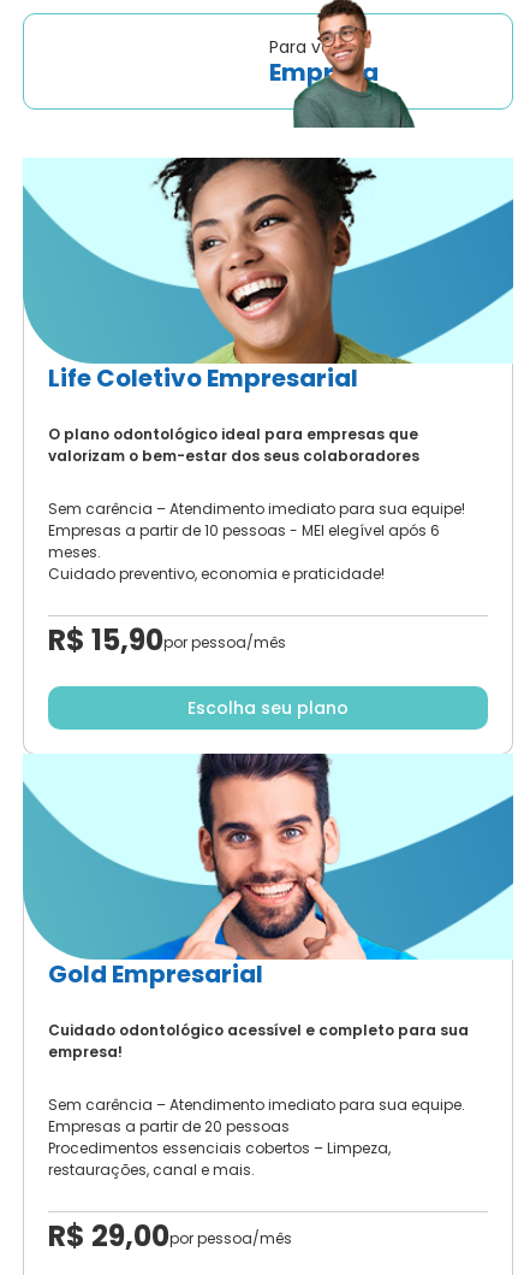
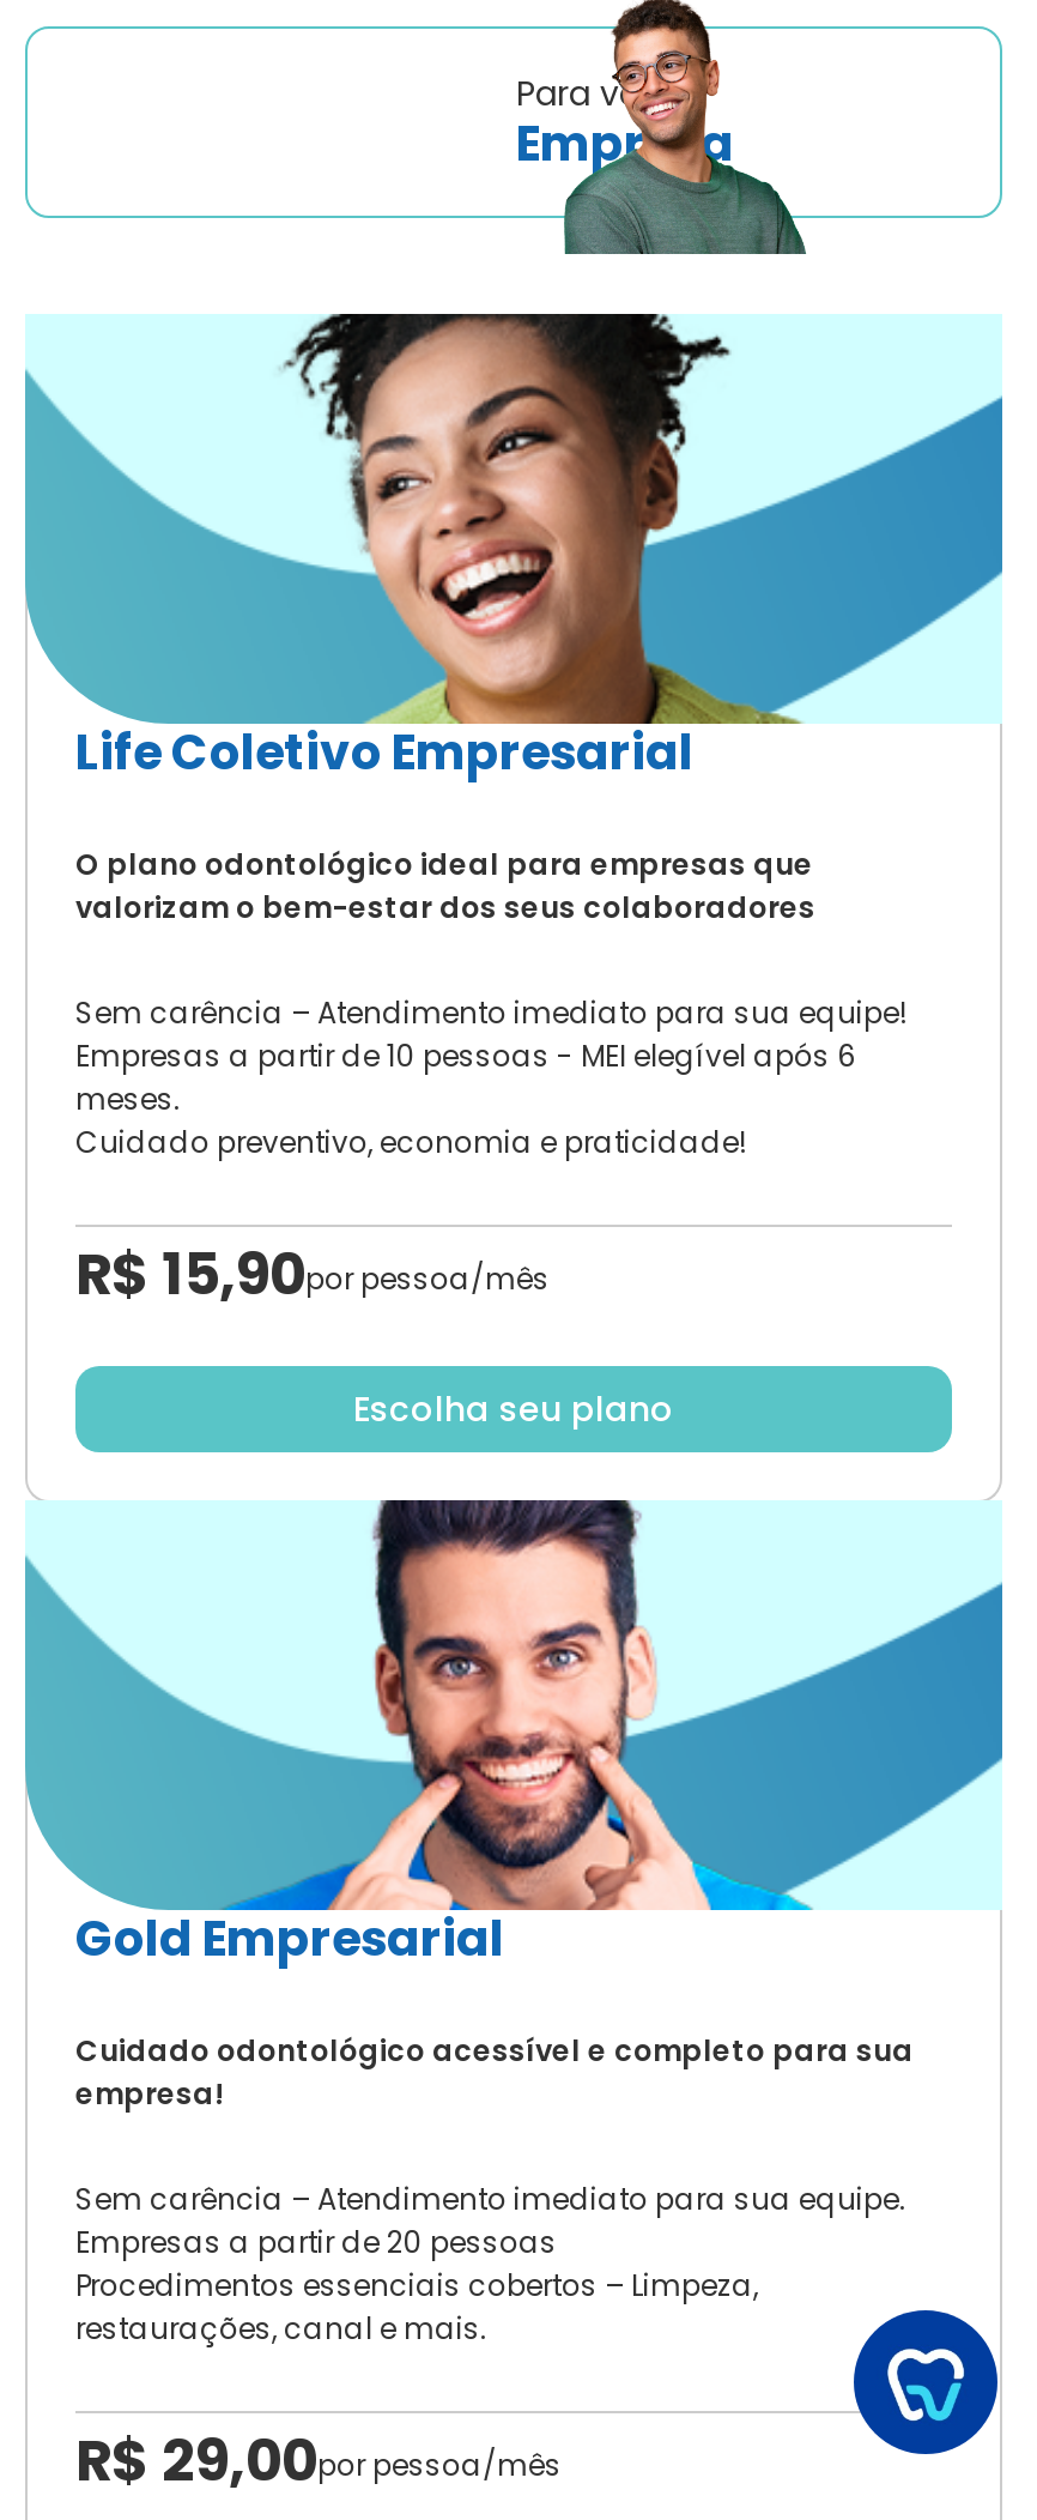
+ [image]
